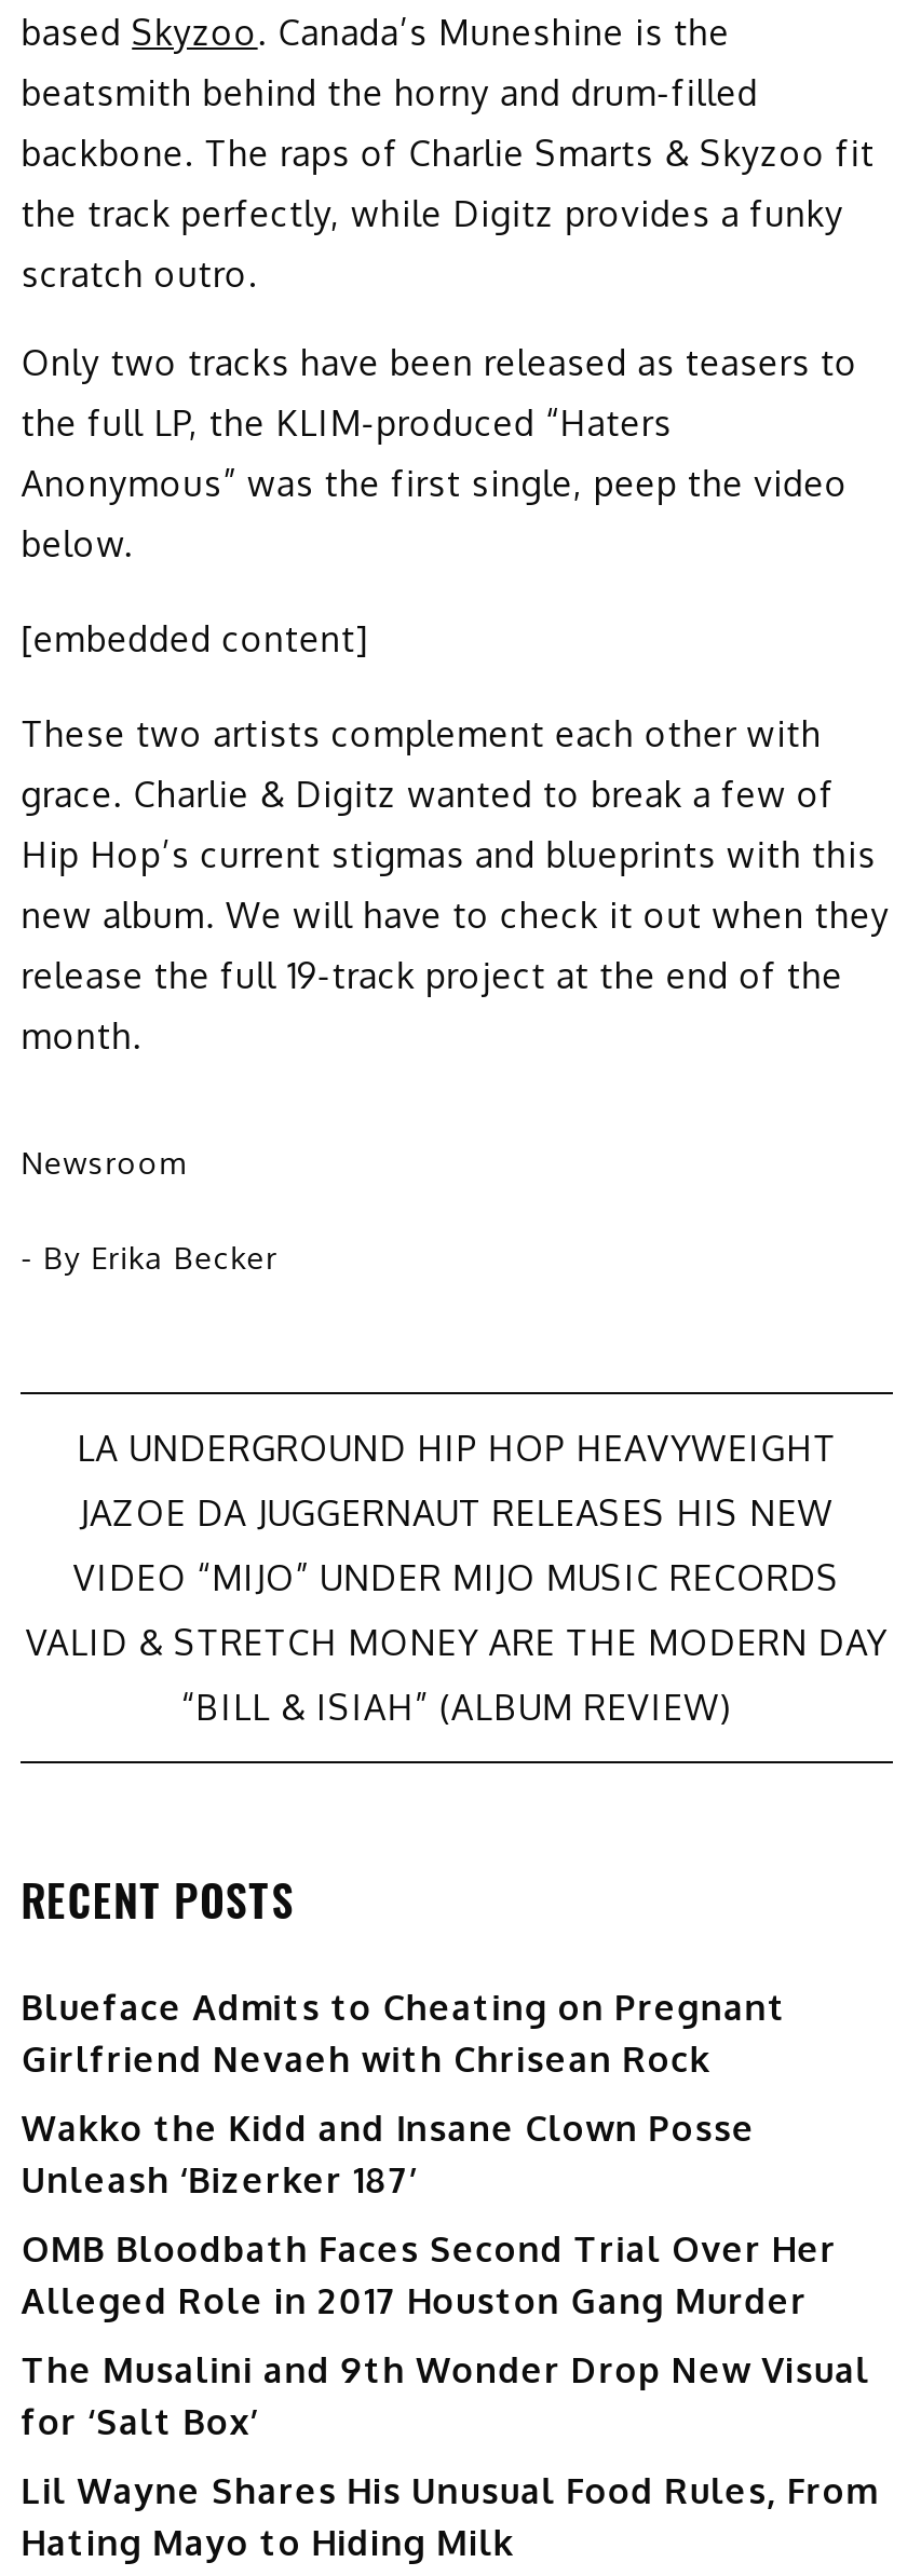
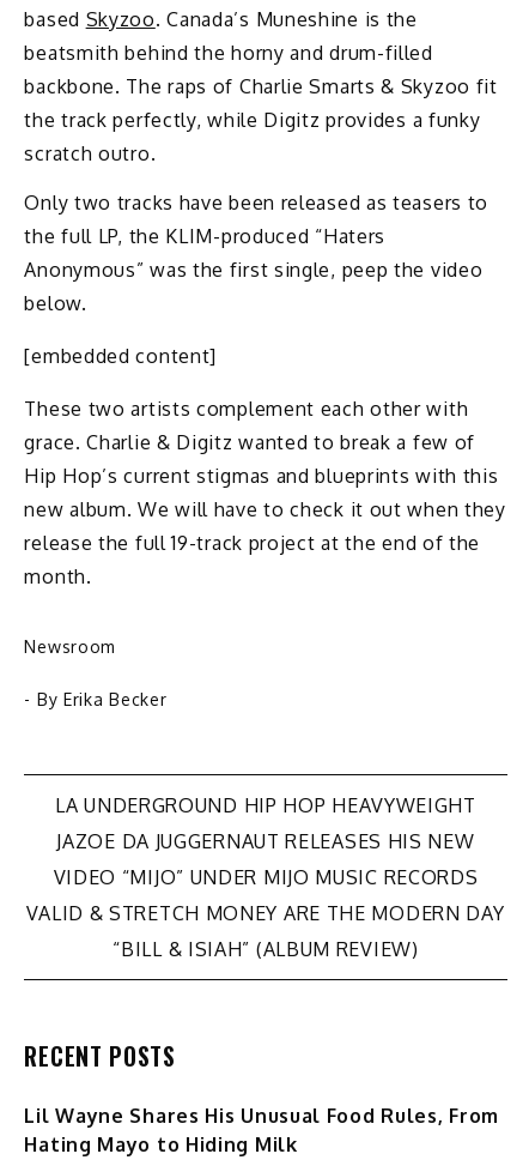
- Blueface Admits to Cheating on Pregnant
- Girlfriend Nevaeh with Chrisean Rock
- Wakko the Kidd and Insane Clown Posse
- Unleash ‘Bizerker 187’
- OMB Bloodbath Faces Second Trial Over Her
- Alleged Role in 2017 Houston Gang Murder
- The Musalini and 9th Wonder Drop New Visual
- for ‘Salt Box’
